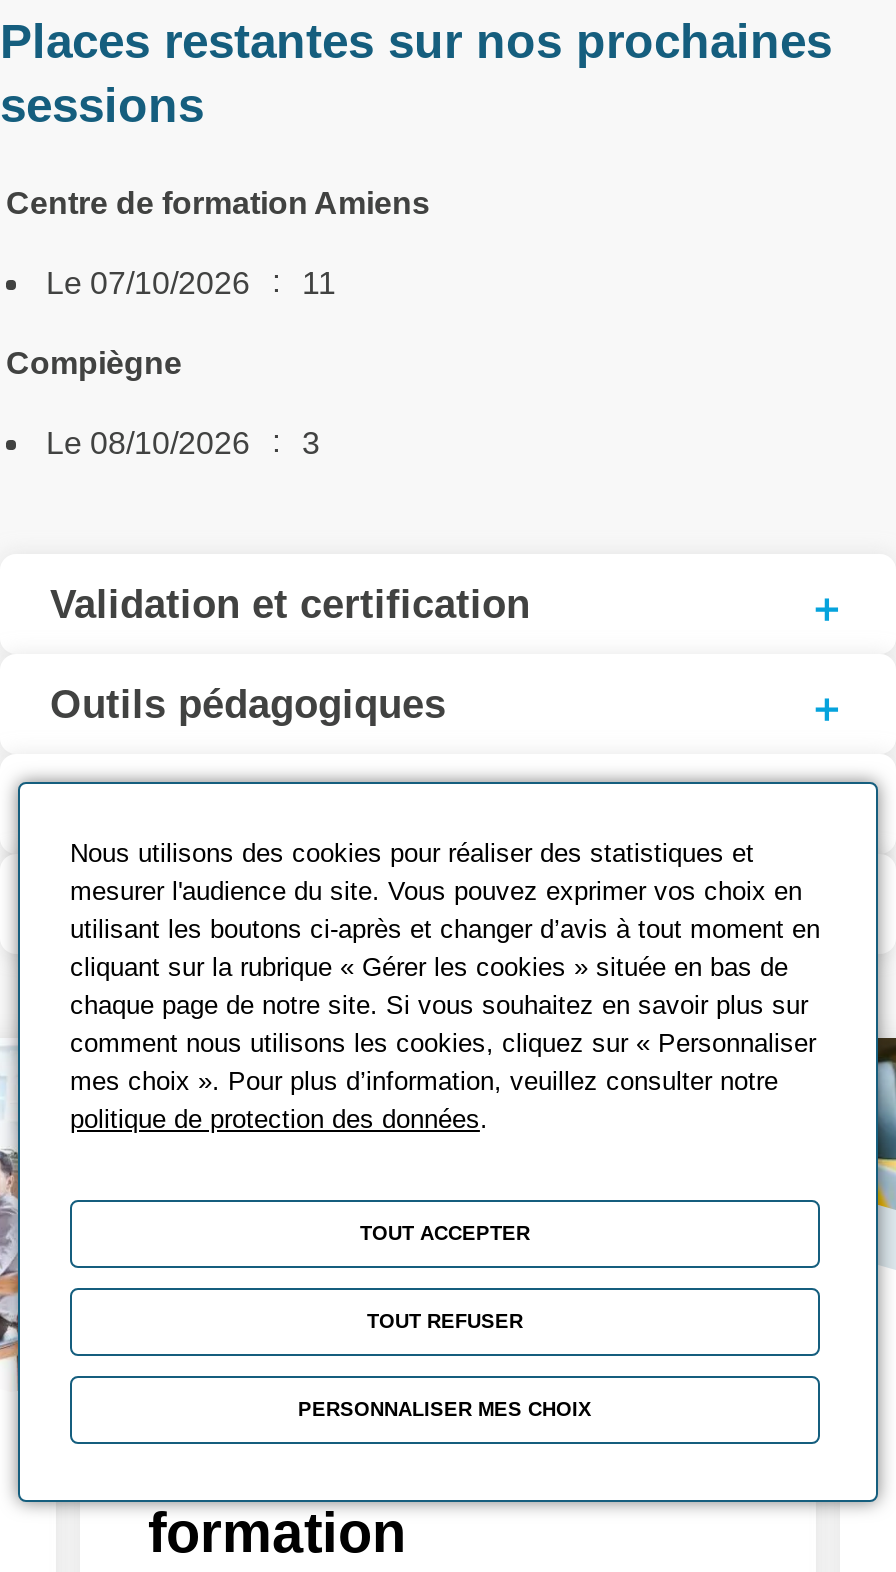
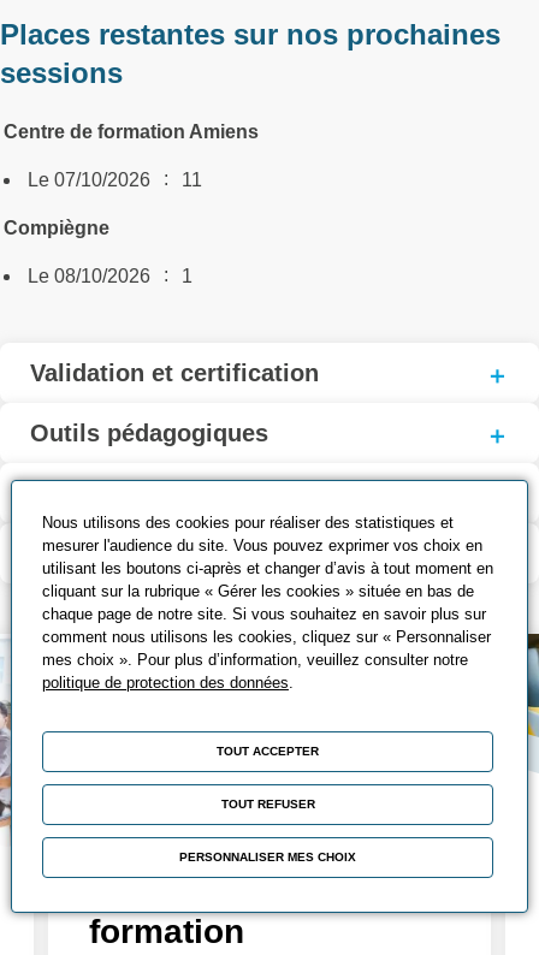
- 3
+ 1
